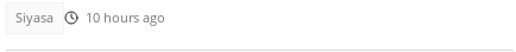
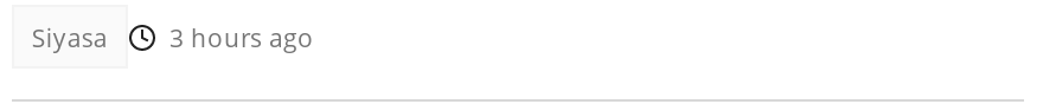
- Siyasa 10 hours ago
+ Siyasa 3 hours ago
